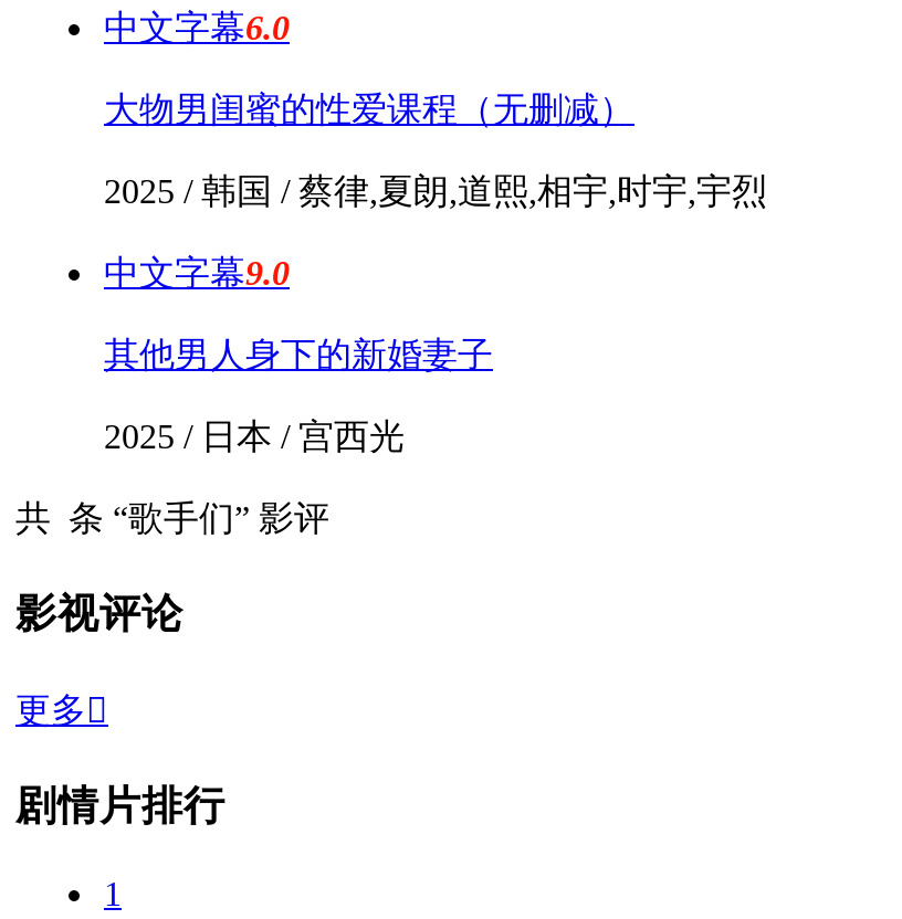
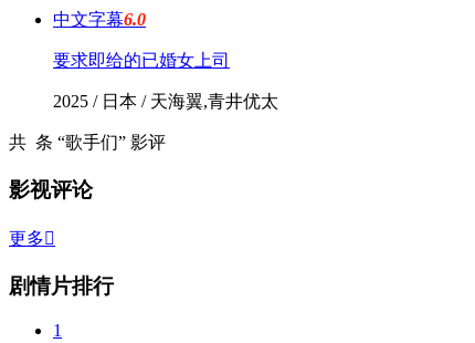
- 大物男闺蜜的性爱课程（无删减）
- 2025 / 韩国 / 蔡律,夏朗,道熙,相宇,时宇,宇烈
- 中文字幕9.0
- 其他男人身下的新婚妻子
- 2025 / 日本 / 宫西光
+ 要求即给的已婚女上司
+ 2025 / 日本 / 天海翼,青井优太
